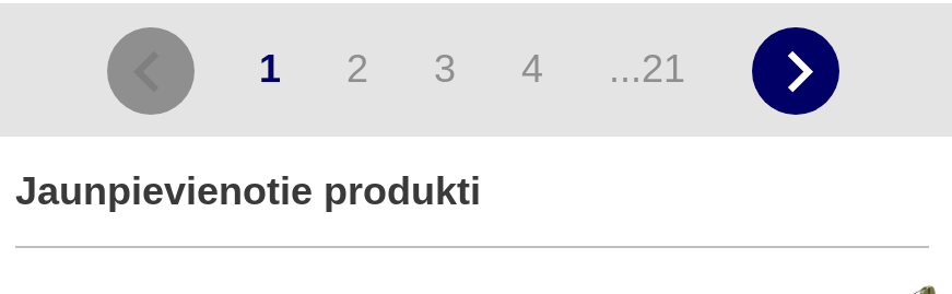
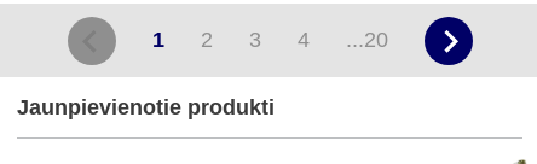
- 1 2 3 4 ...21
+ 1 2 3 4 ...20
